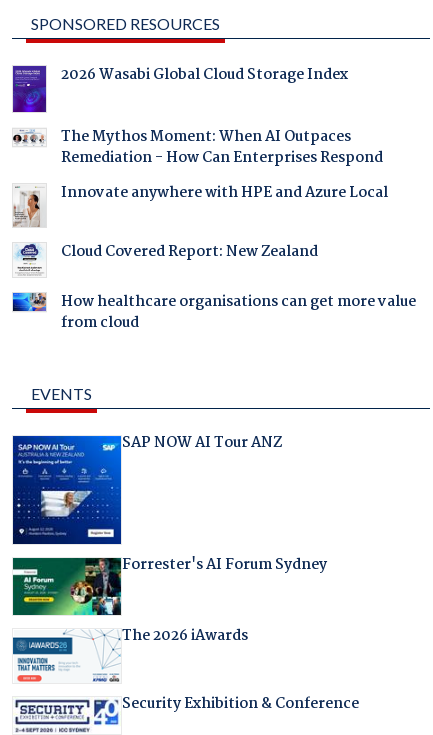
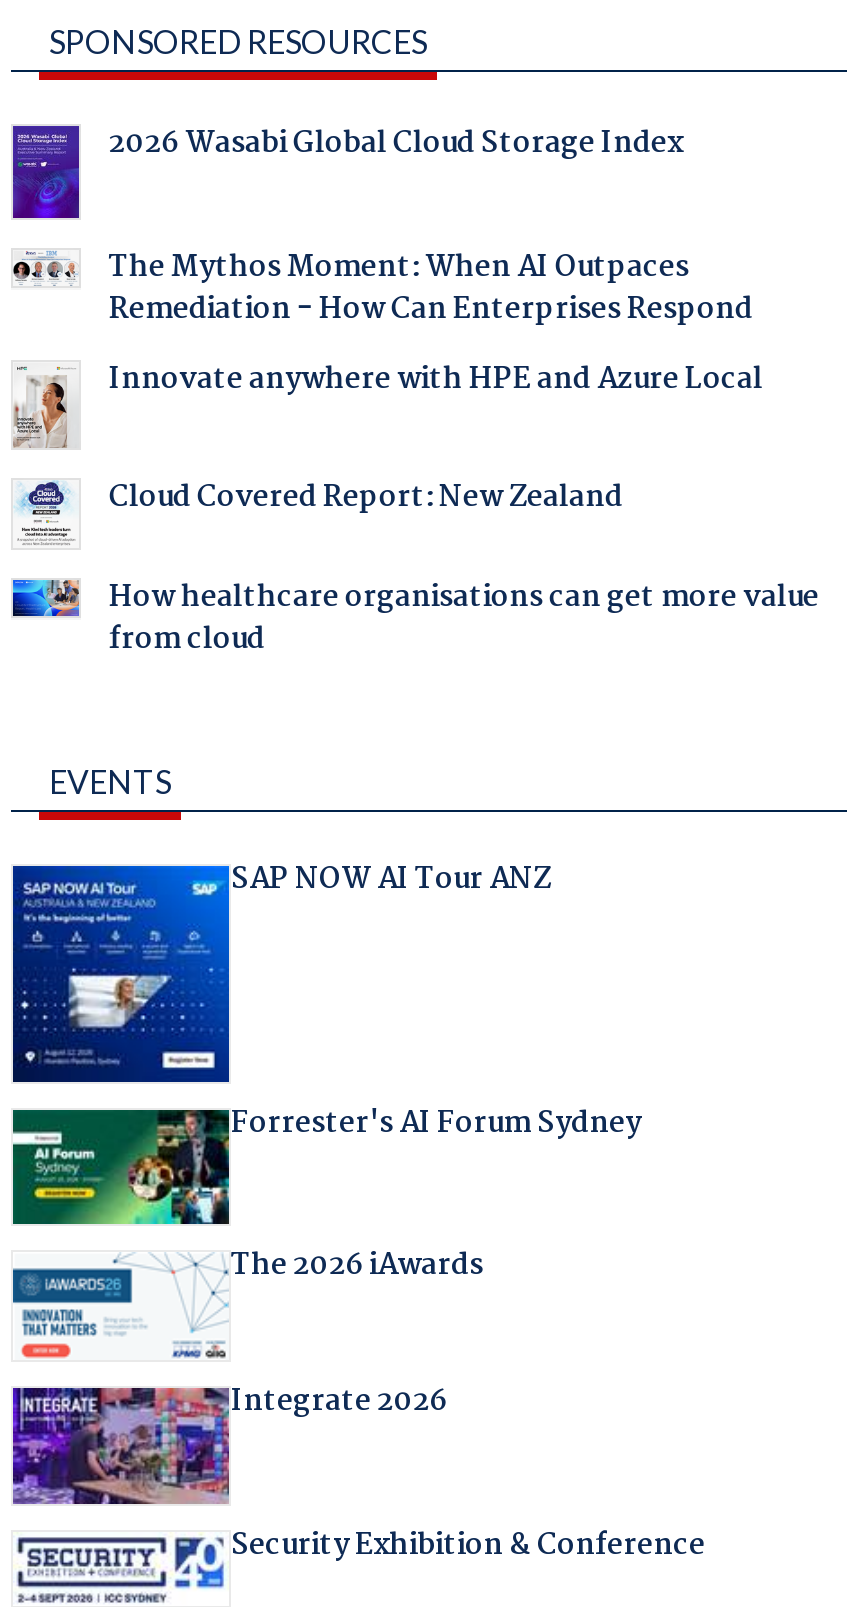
+ [image]
+ Integrate 2026
